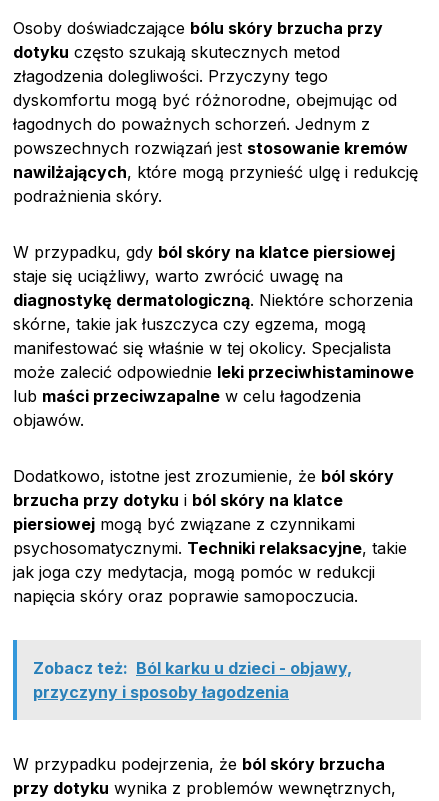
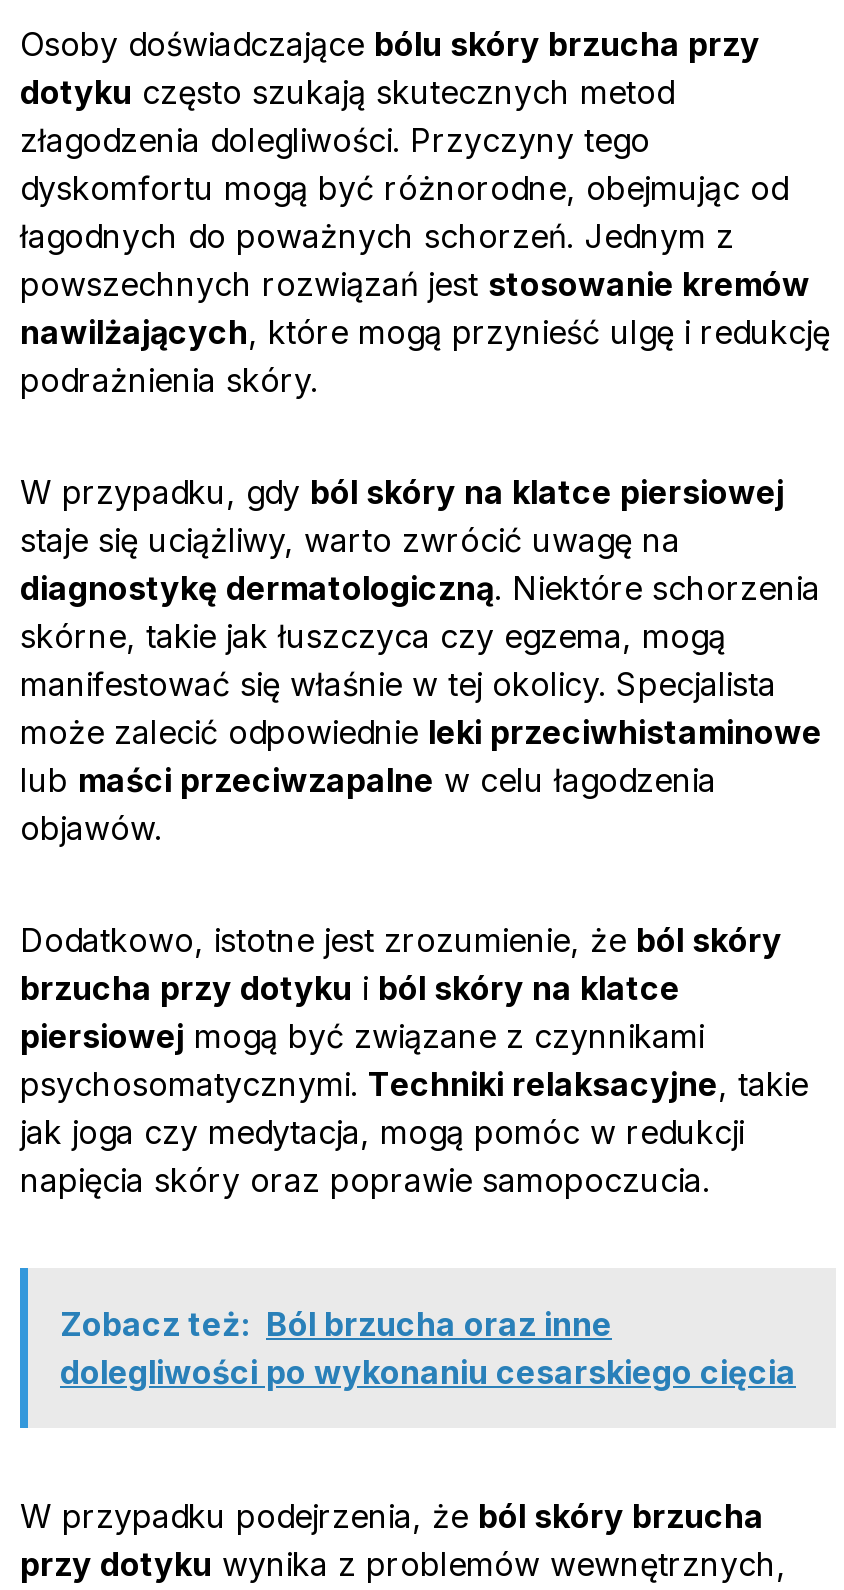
- Zobacz też: Ból karku u dzieci - objawy,
- przyczyny i sposoby łagodzenia
+ Zobacz też: Ból brzucha oraz inne
+ dolegliwości po wykonaniu cesarskiego cięcia
